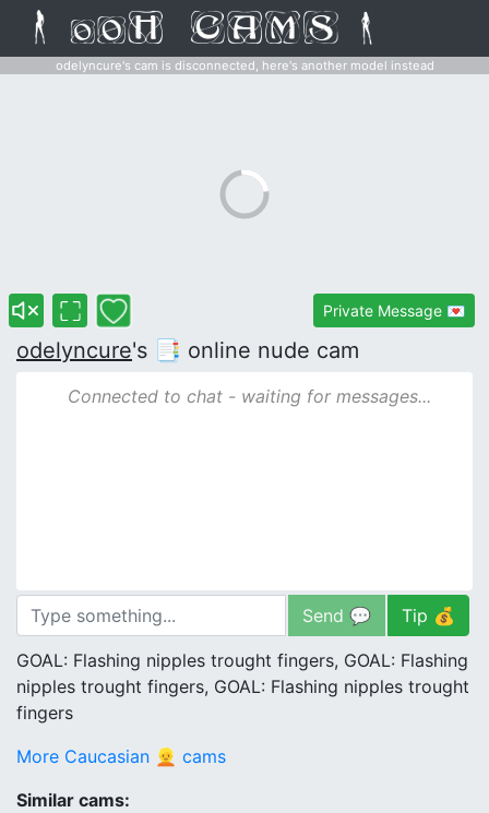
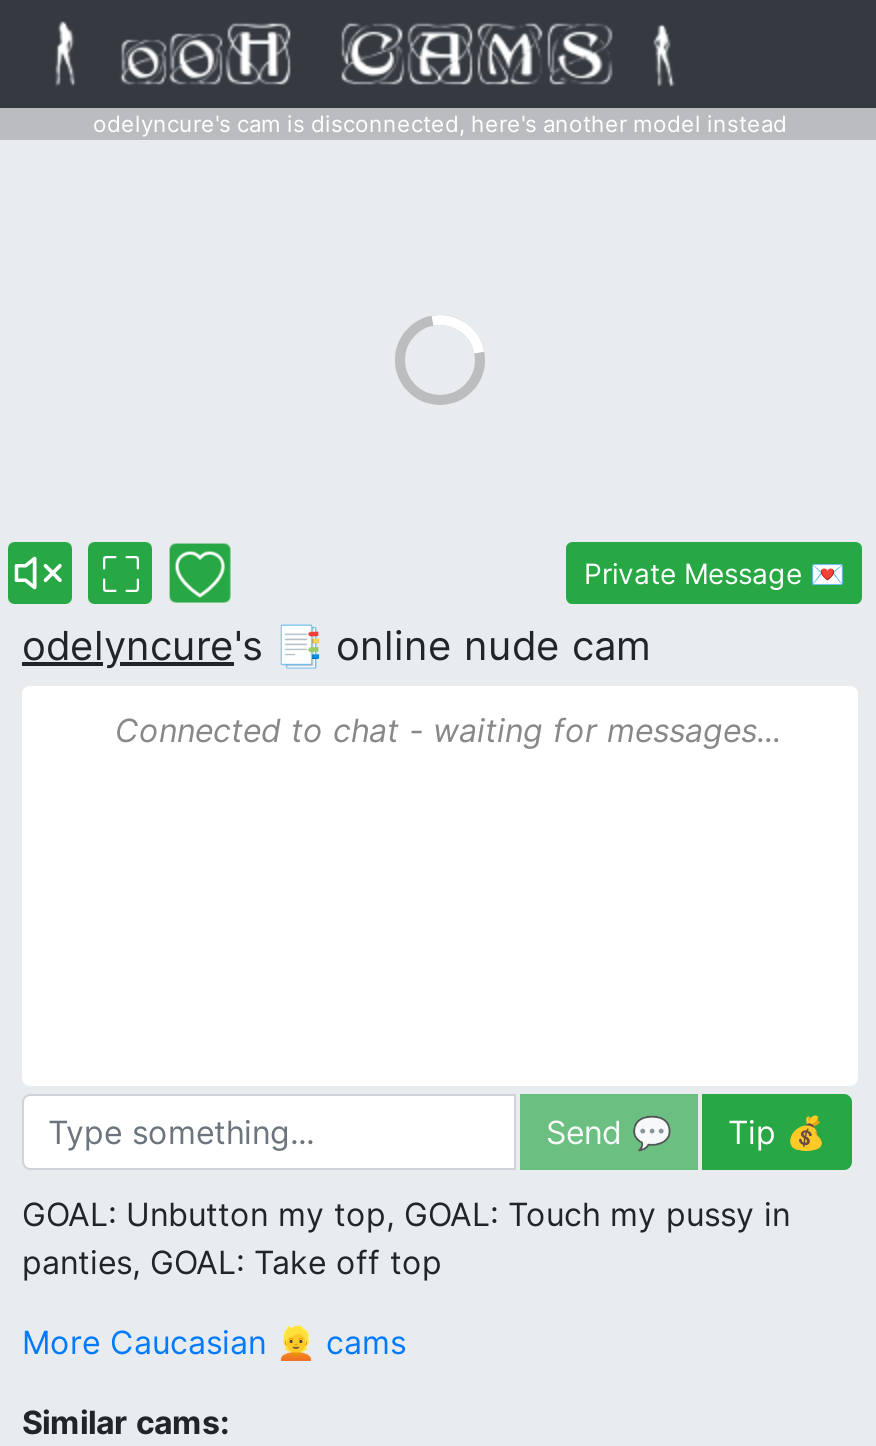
- GOAL: Flashing nipples trought fingers, GOAL: Flashing
- nipples trought fingers, GOAL: Flashing nipples trought
- fingers
+ GOAL: Unbutton my top, GOAL: Touch my pussy in
+ panties, GOAL: Take off top
